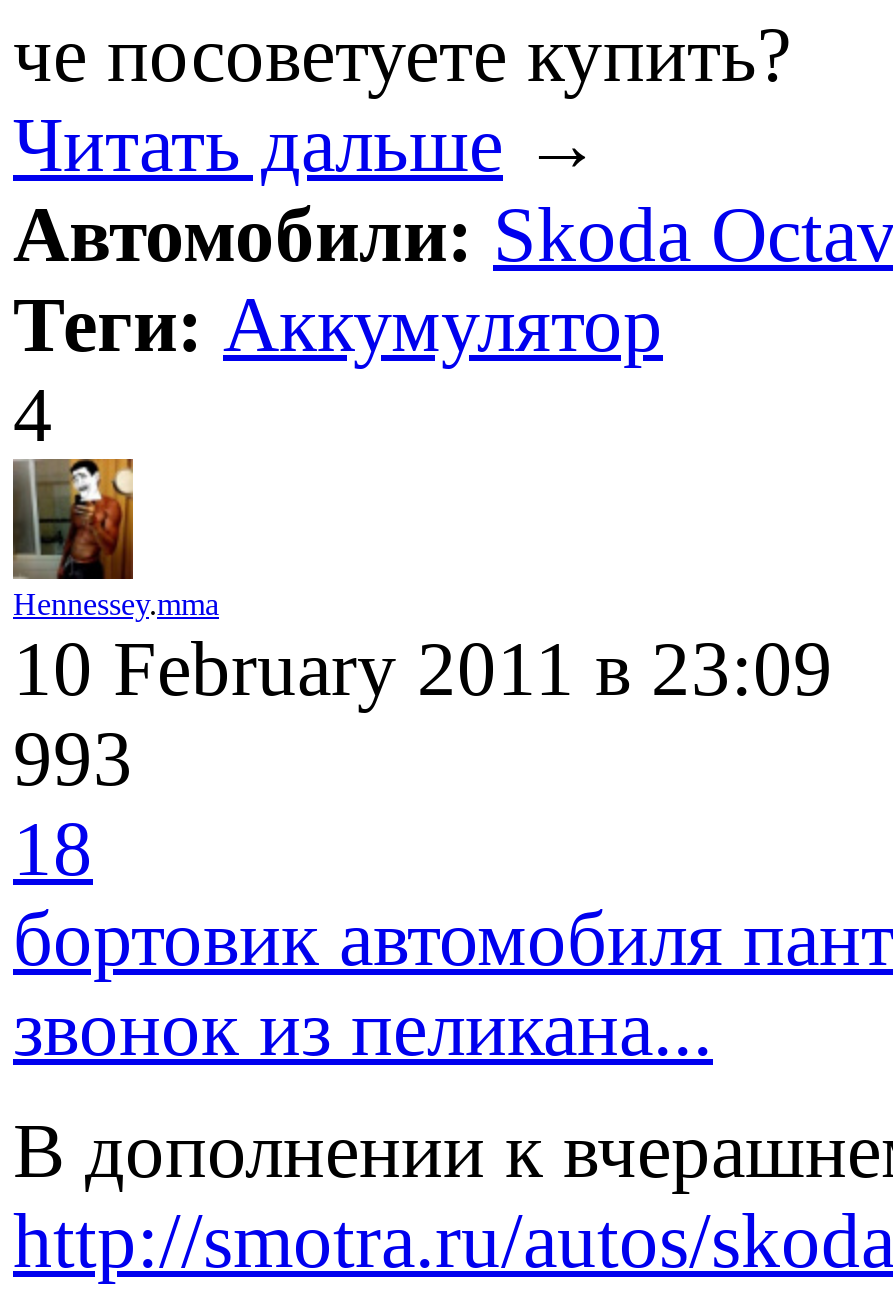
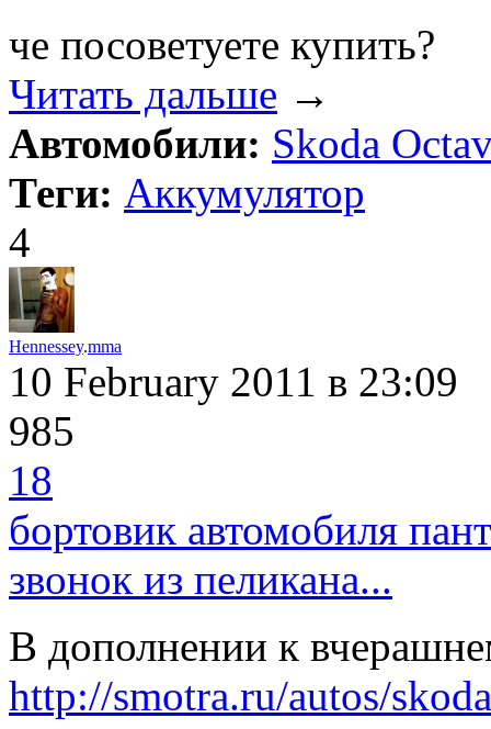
- 993
+ 985
